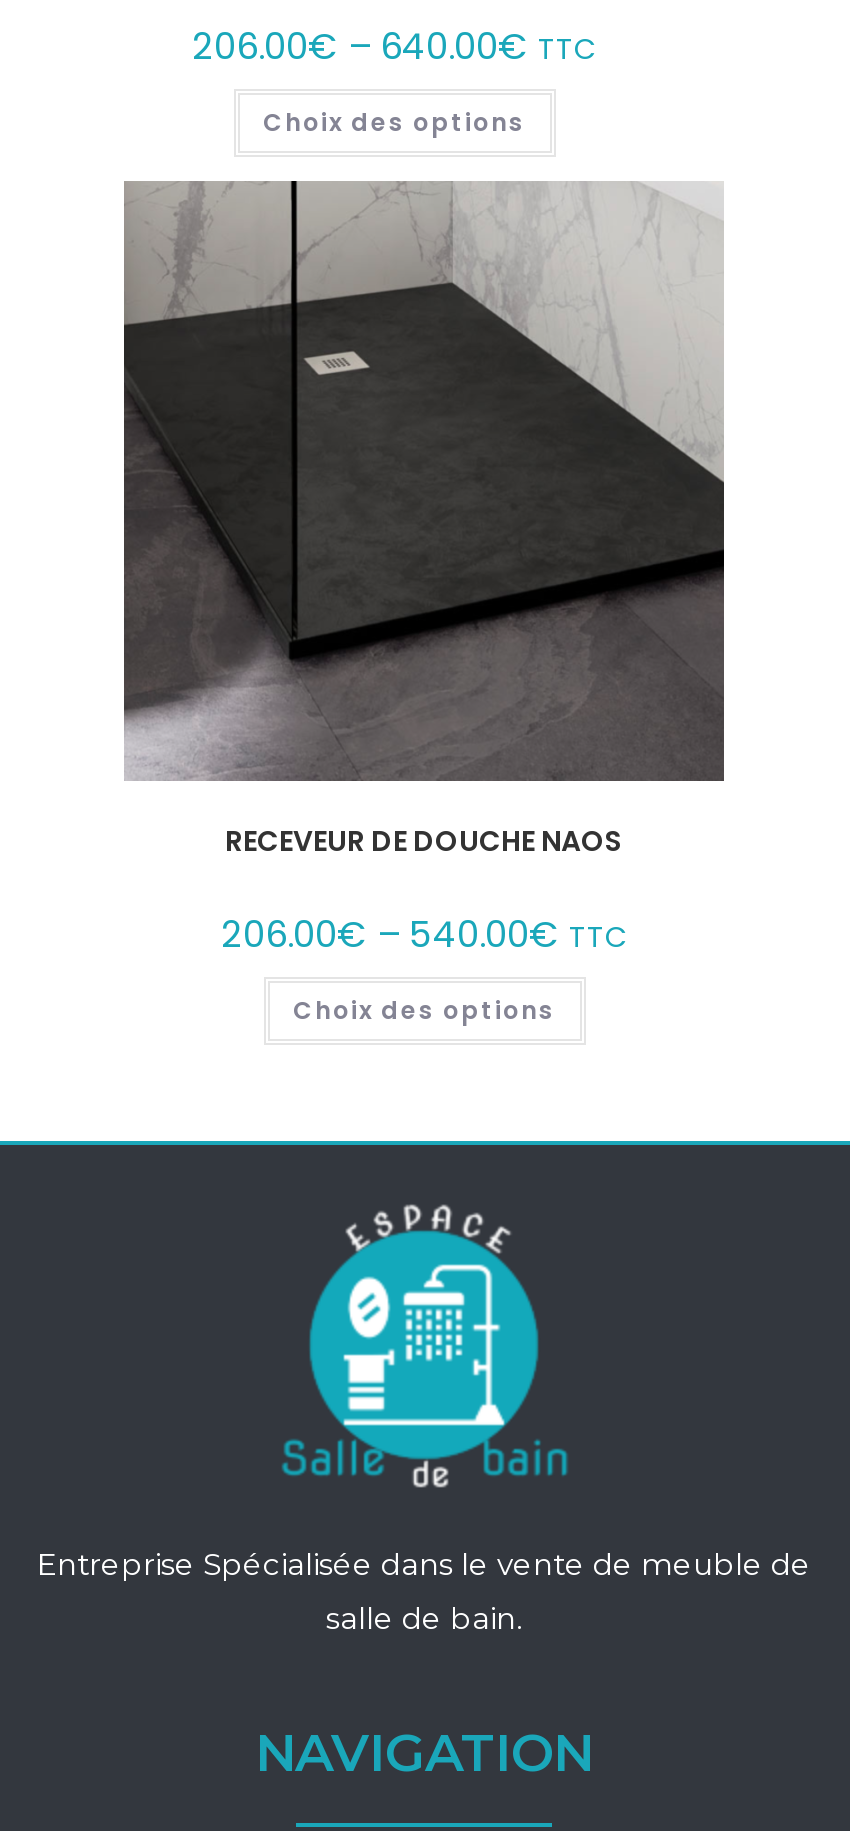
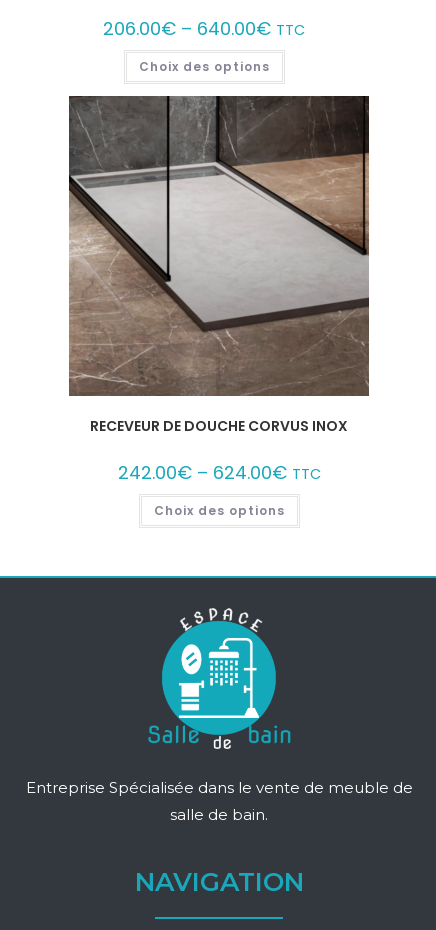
- [image]
- RECEVEUR DE DOUCHE NAOS
+ [image]
+ RECEVEUR DE DOUCHE CORVUS INOX

- 206.00€– 540.00€ TTC
+ 242.00€– 624.00€ TTC
